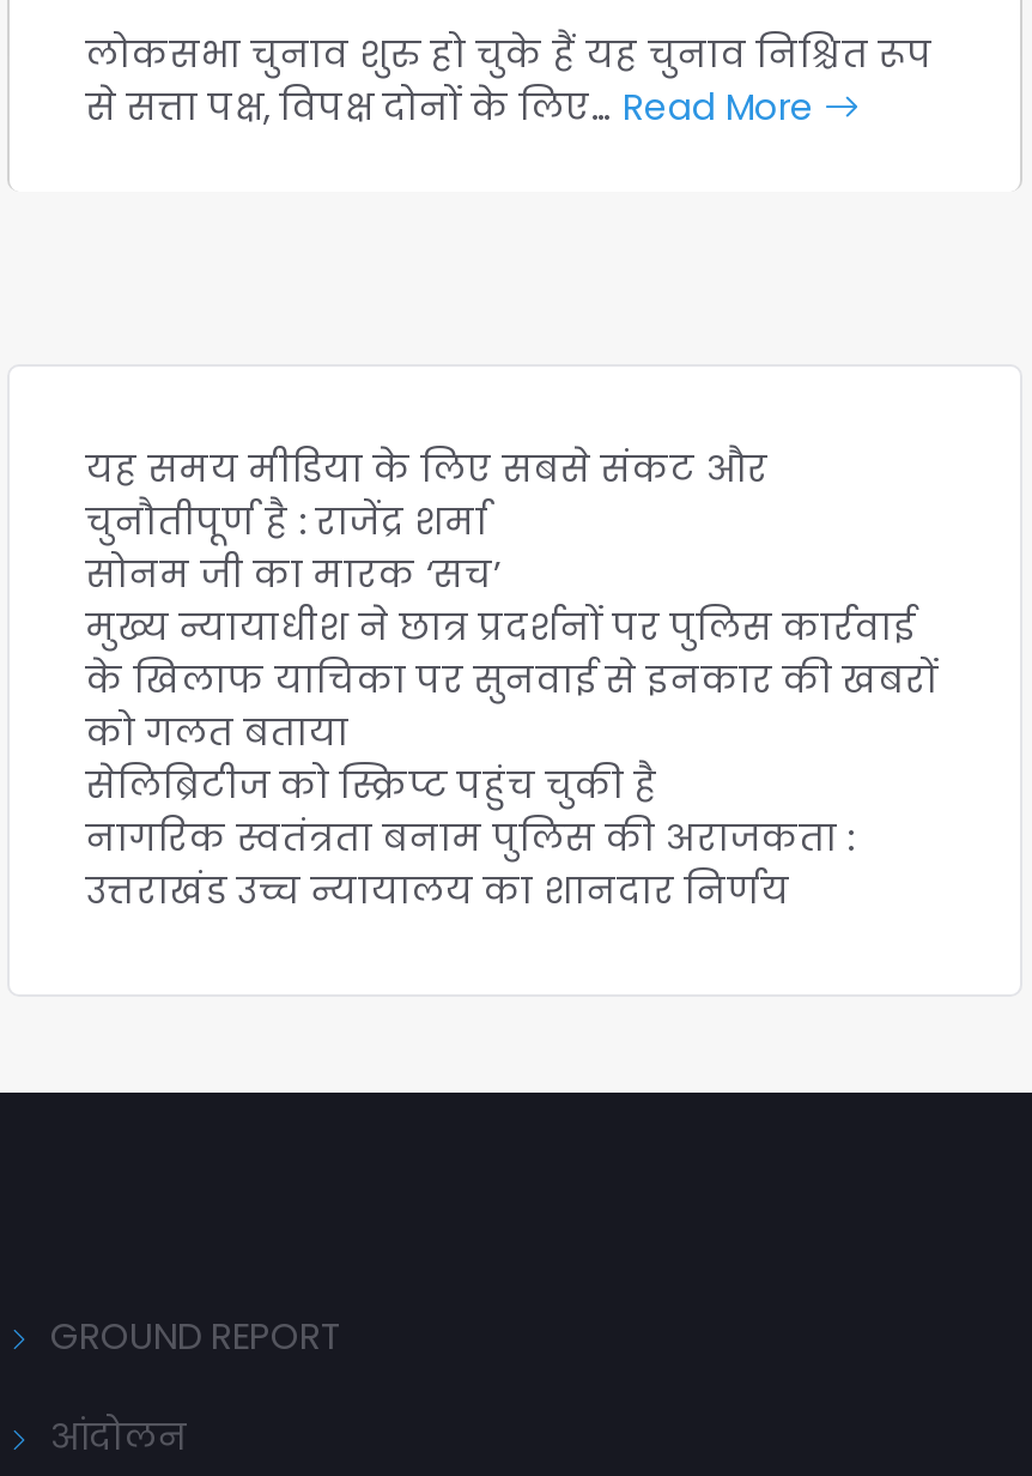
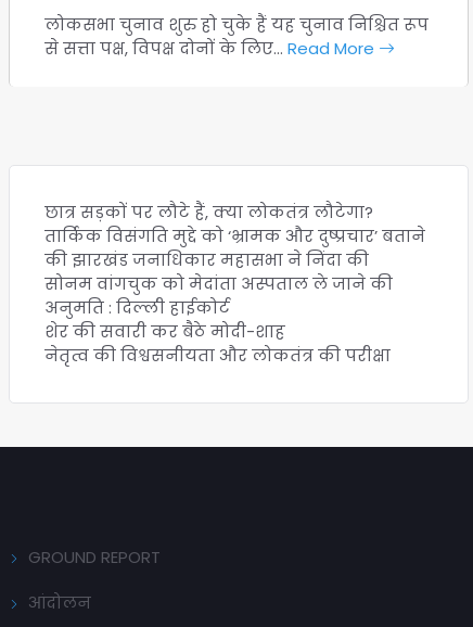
- यह समय मीडिया के लिए सबसे संकट और
- चुनौतीपूर्ण है : राजेंद्र शर्मा
- सोनम जी का मारक ‘सच’
- मुख्य न्यायाधीश ने छात्र प्रदर्शनों पर पुलिस कार्रवाई
- के खिलाफ याचिका पर सुनवाई से इनकार की खबरों
- को गलत बताया
- सेलिब्रिटीज को स्क्रिप्ट पहुंच चुकी है
- नागरिक स्वतंत्रता बनाम पुलिस की अराजकता :
- उत्तराखंड उच्च न्यायालय का शानदार निर्णय
+ छात्र सड़कों पर लौटे हैं, क्या लोकतंत्र लौटेगा?
+ तार्किक विसंगति मुद्दे को ‘भ्रामक और दुष्प्रचार’ बताने
+ की झारखंड जनाधिकार महासभा ने निंदा की
+ सोनम वांगचुक को मेदांता अस्पताल ले जाने की
+ अनुमति : दिल्ली हाईकोर्ट
+ शेर की सवारी कर बैठे मोदी-शाह
+ नेतृत्व की विश्वसनीयता और लोकतंत्र की परीक्षा
